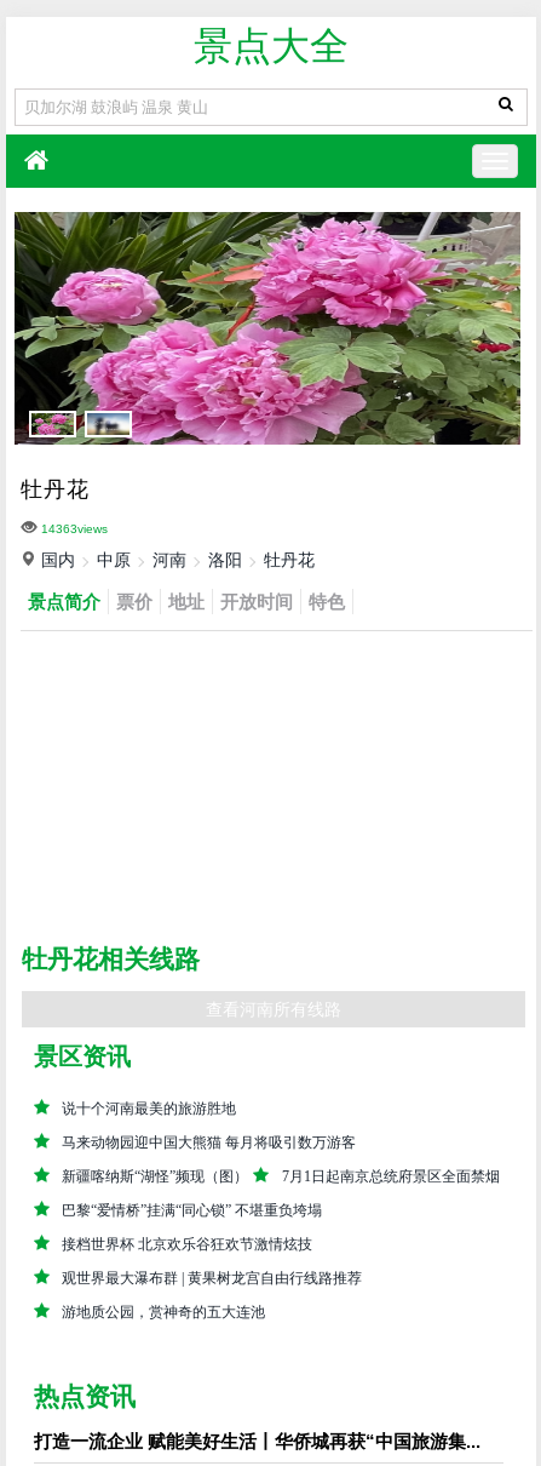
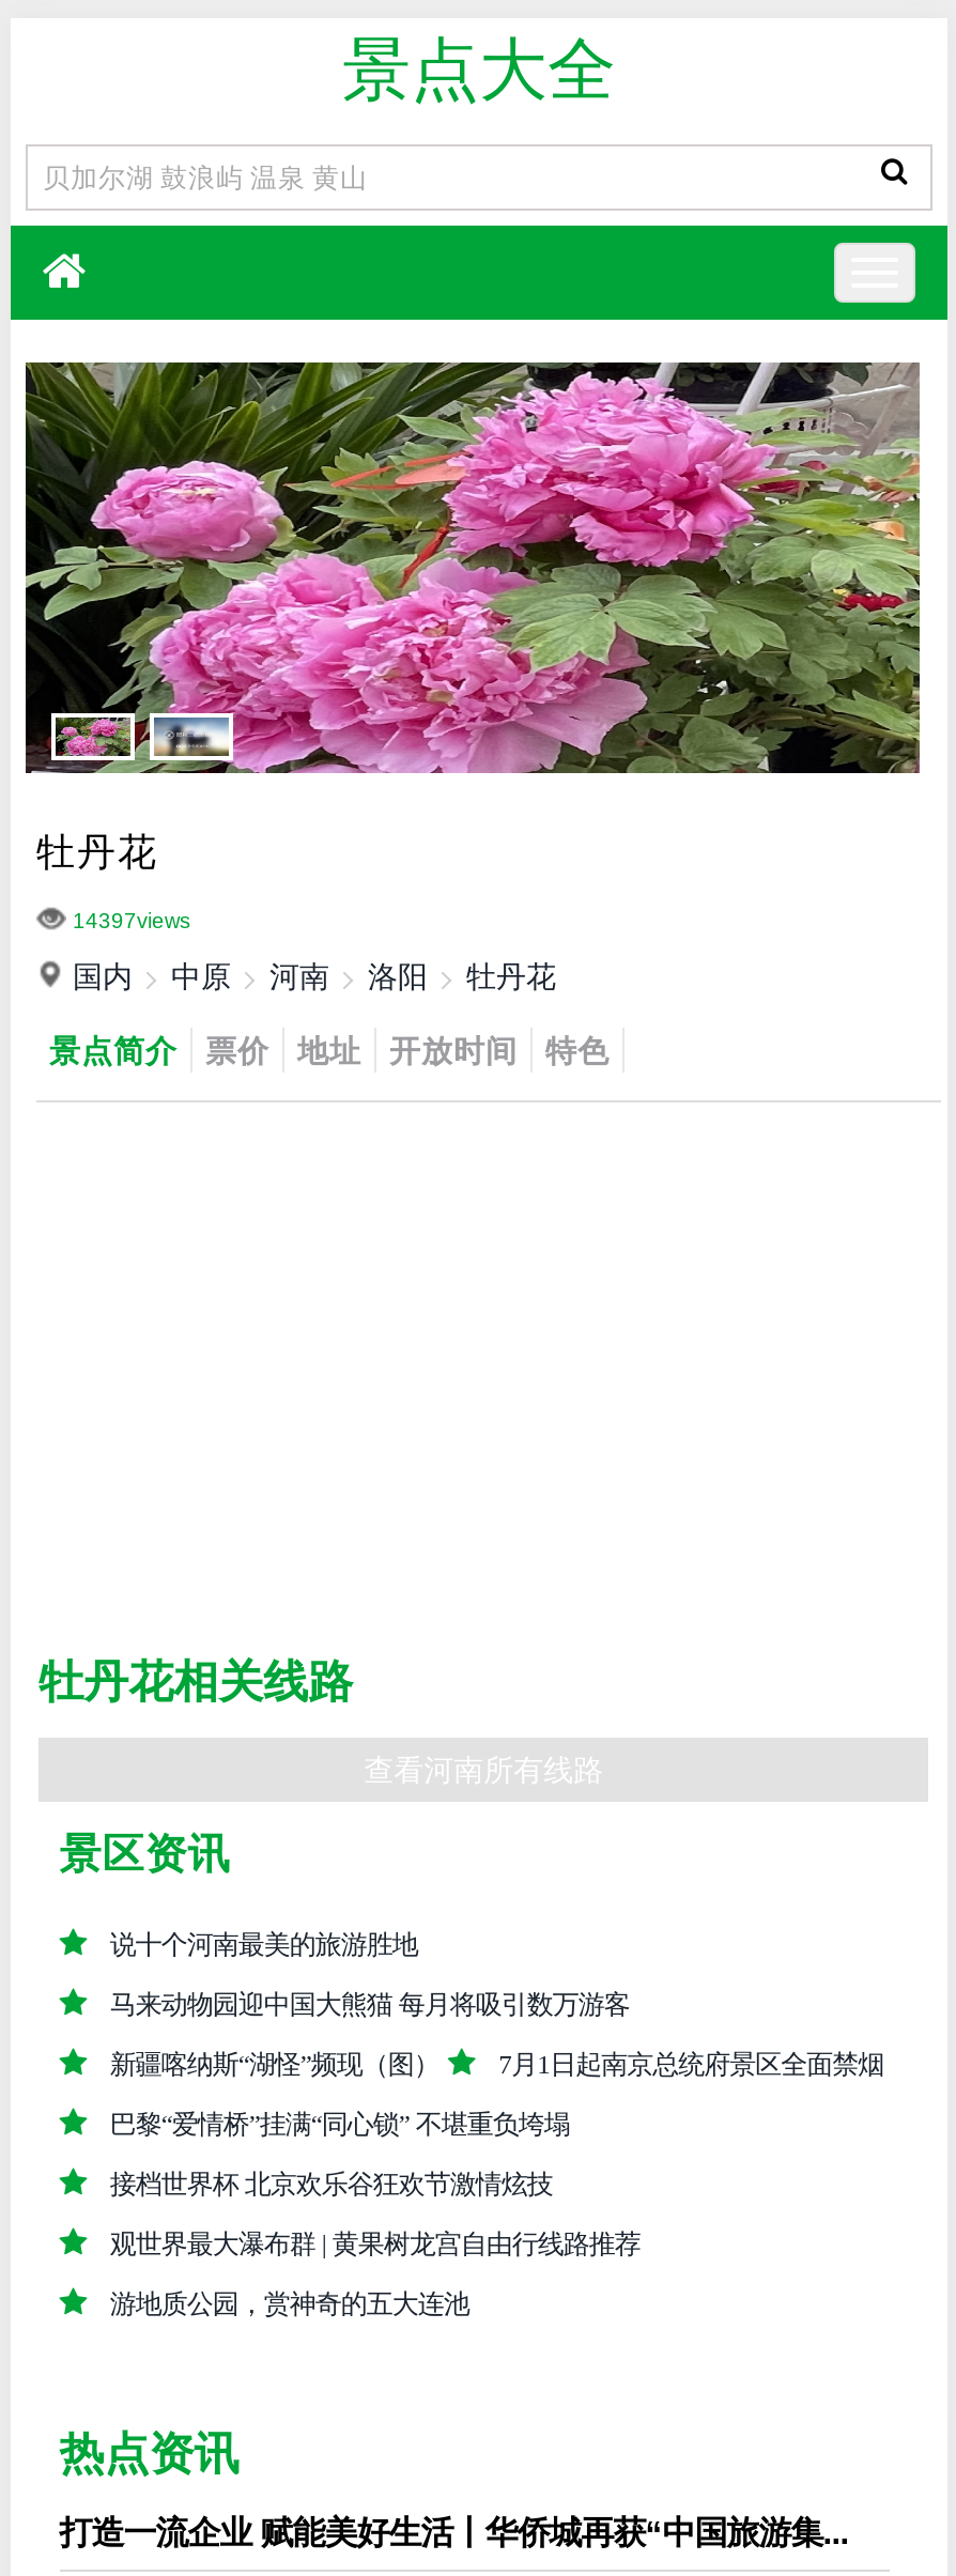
- 14363views
+ 14397views
